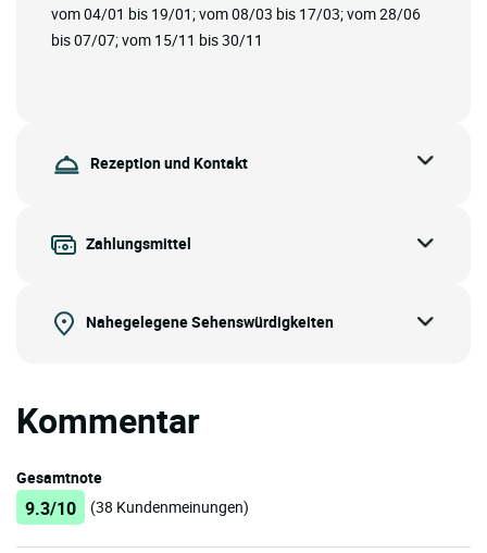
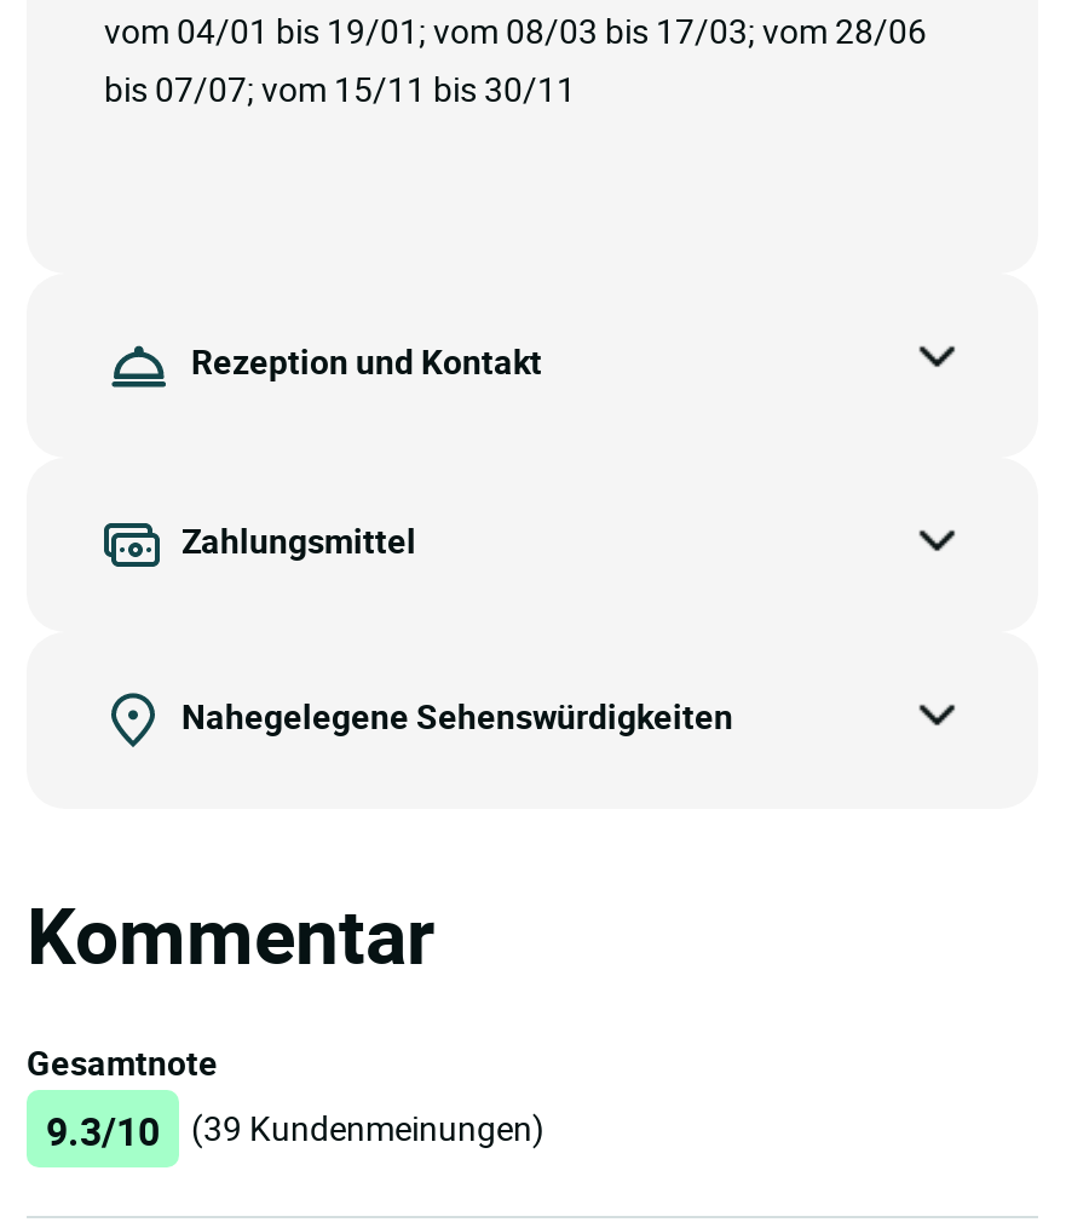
- (38 Kundenmeinungen)
+ (39 Kundenmeinungen)
